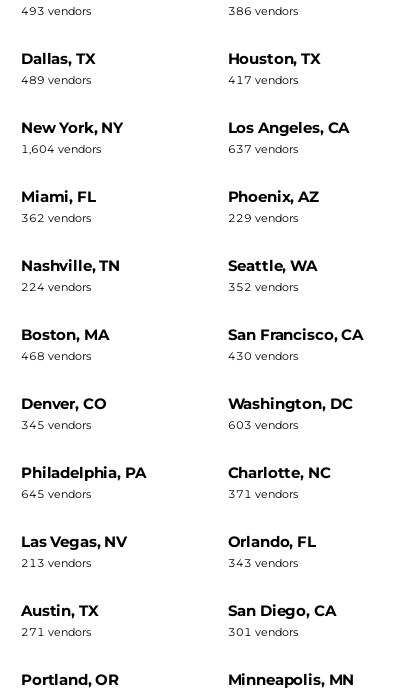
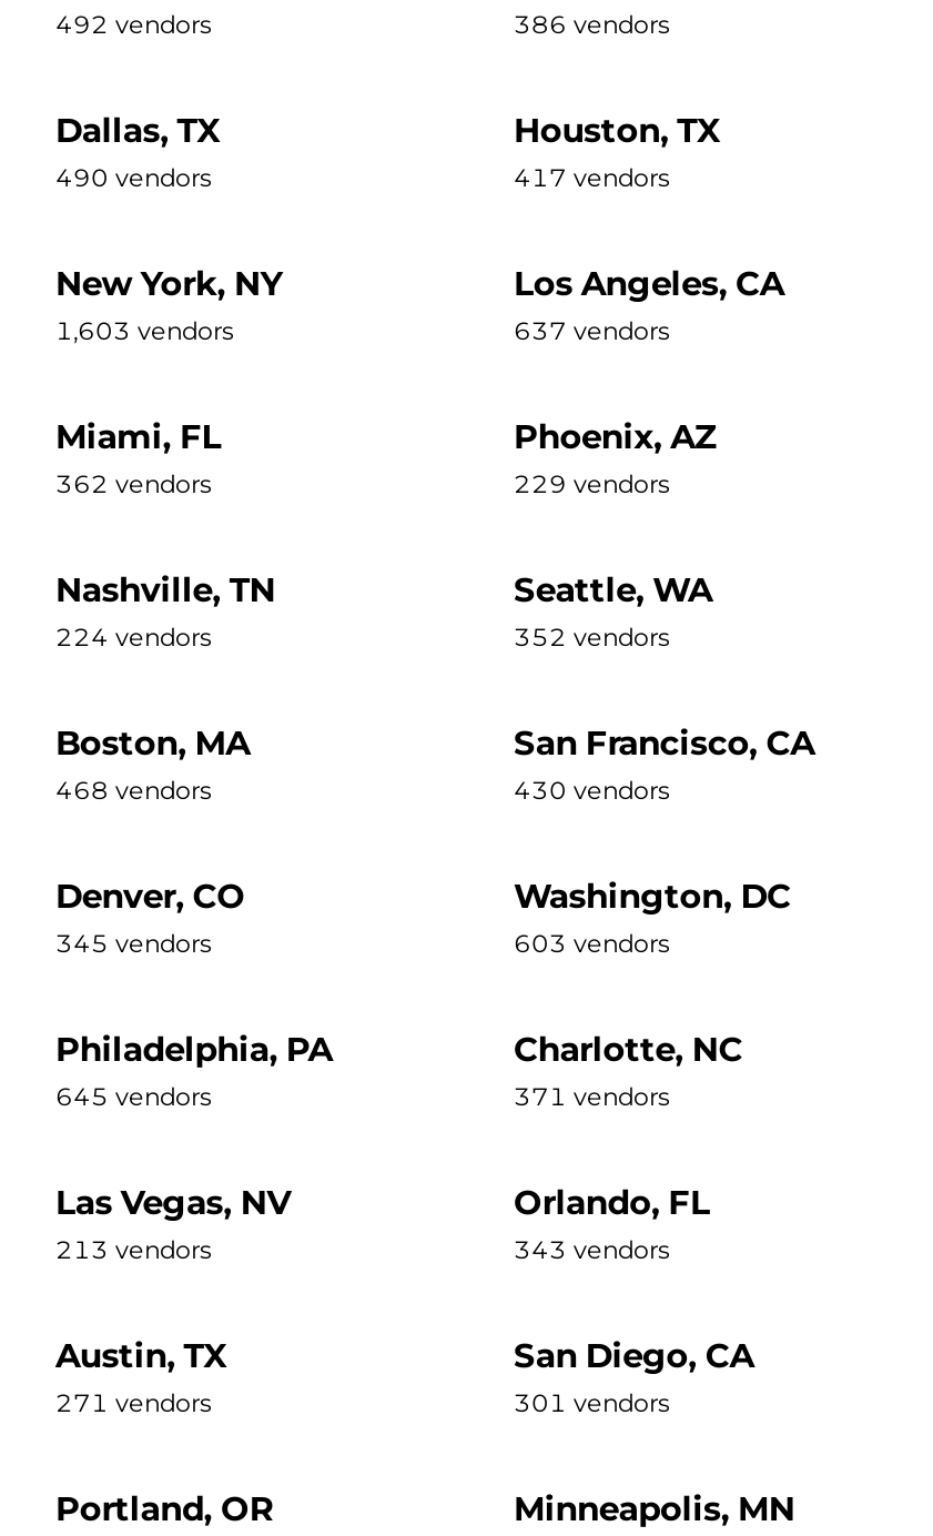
- 493 vendors
+ 492 vendors

- 489 vendors
+ 490 vendors

- 1,604 vendors
+ 1,603 vendors
